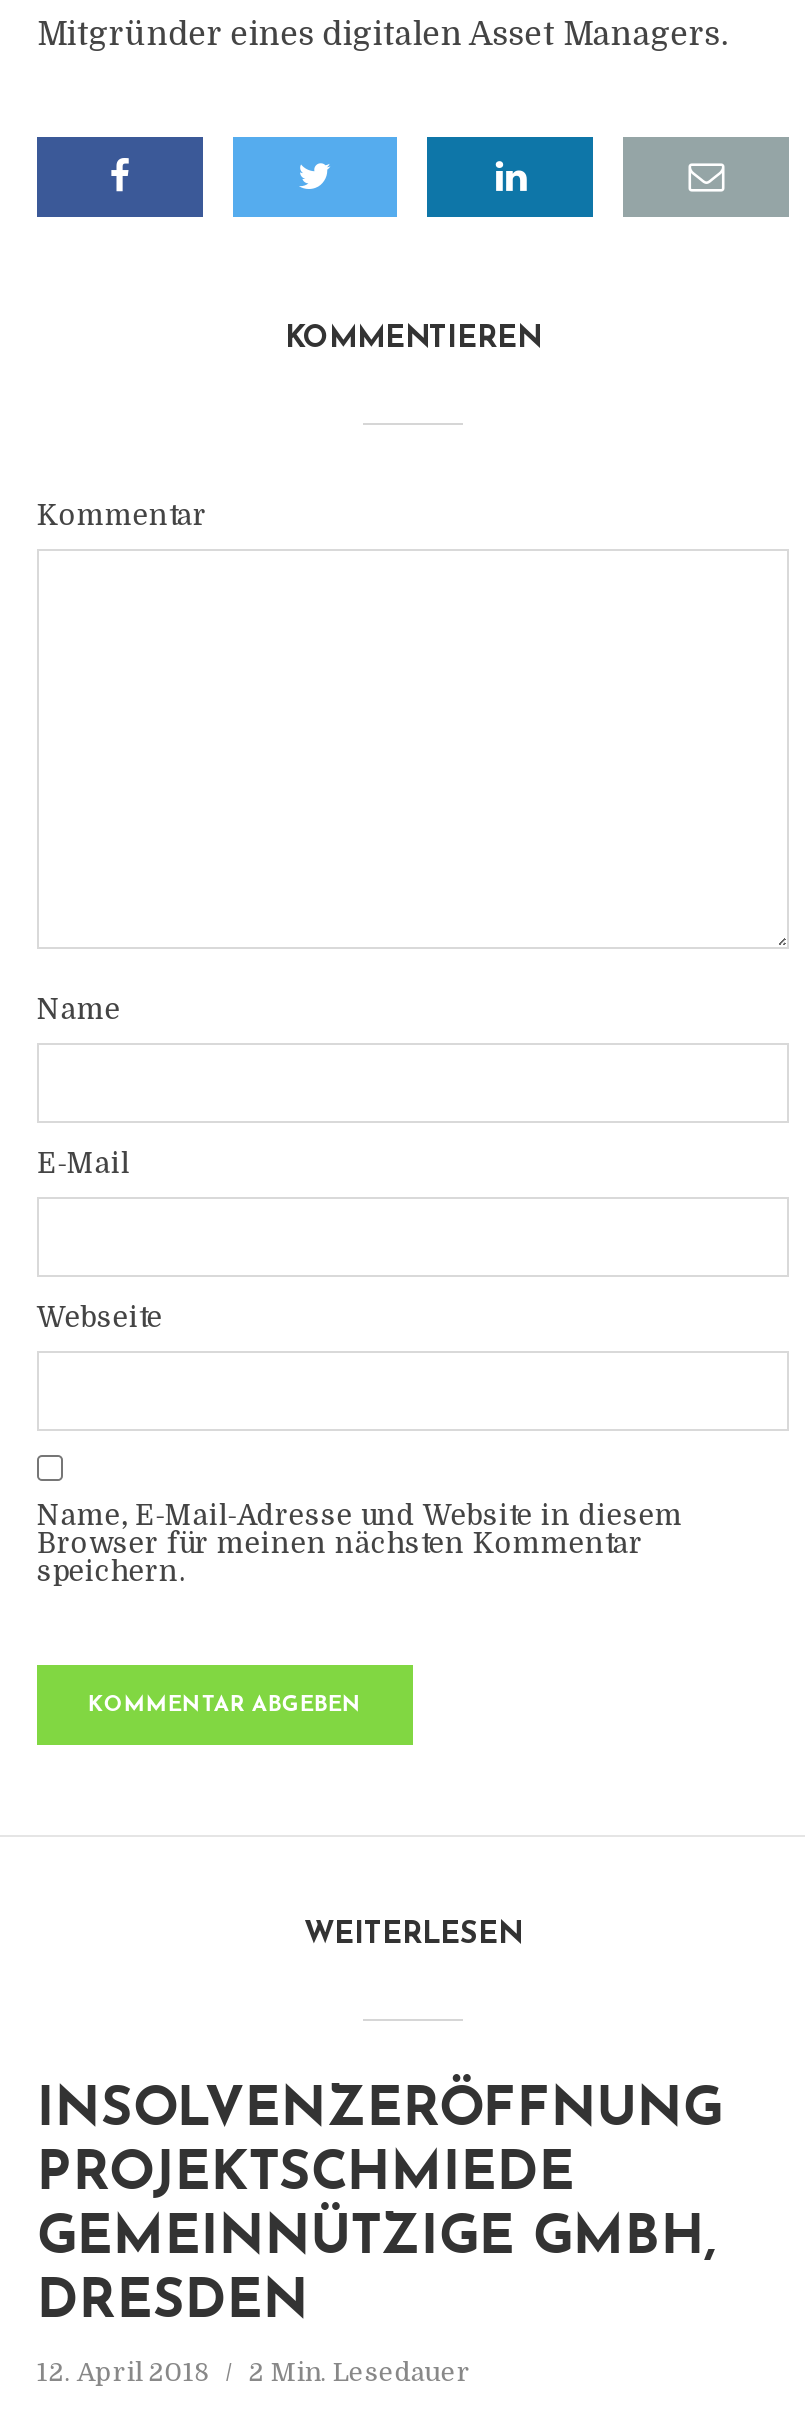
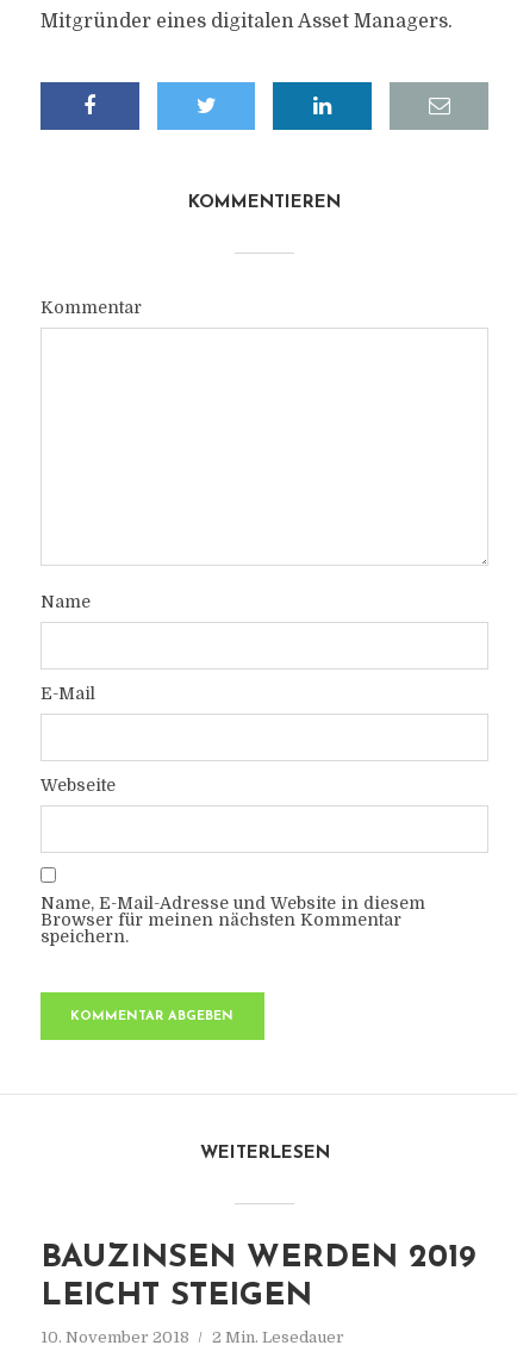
- INSOLVENZERÖFFNUNG
- PROJEKTSCHMIEDE
- GEMEINNÜTZIGE GMBH,
- DRESDEN
+ BAUZINSEN WERDEN 2019
+ LEICHT STEIGEN

- 12. April 2018 2 Min. Lesedauer
+ 10. November 2018 2 Min. Lesedauer
